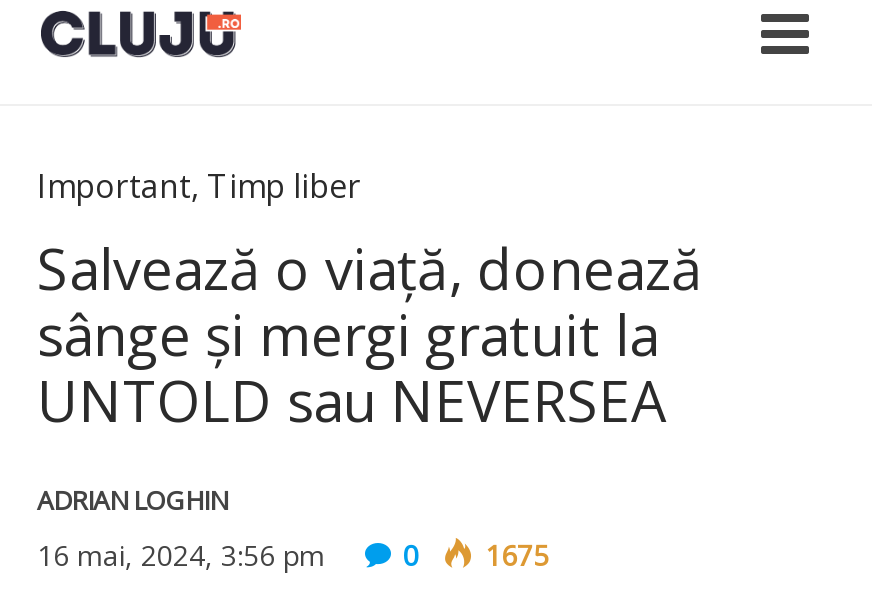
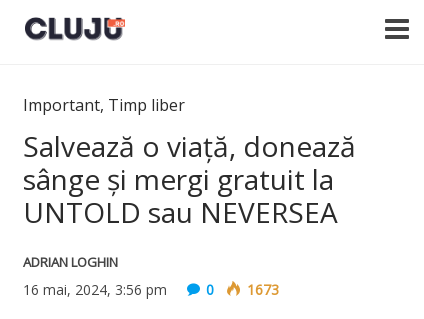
- 0 1675
+ 0 1673
